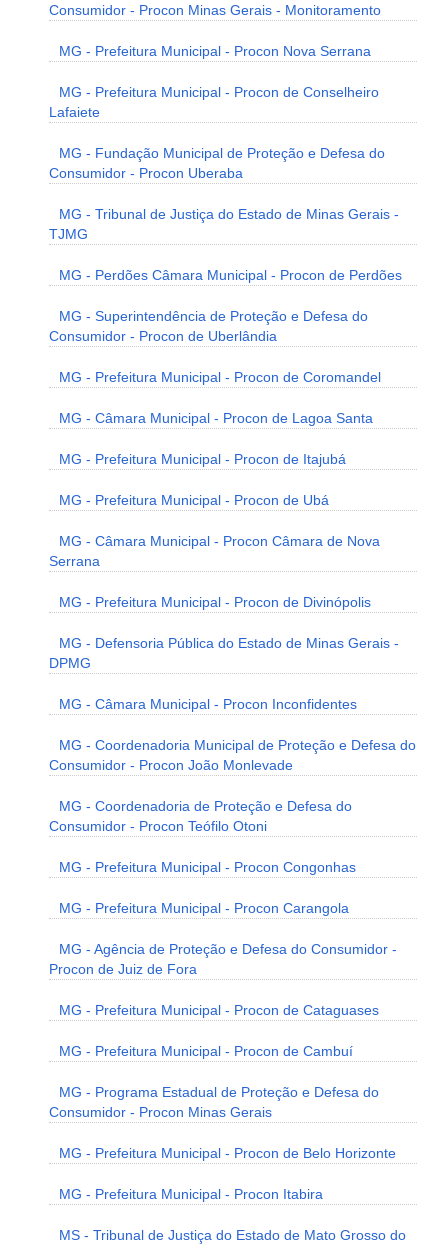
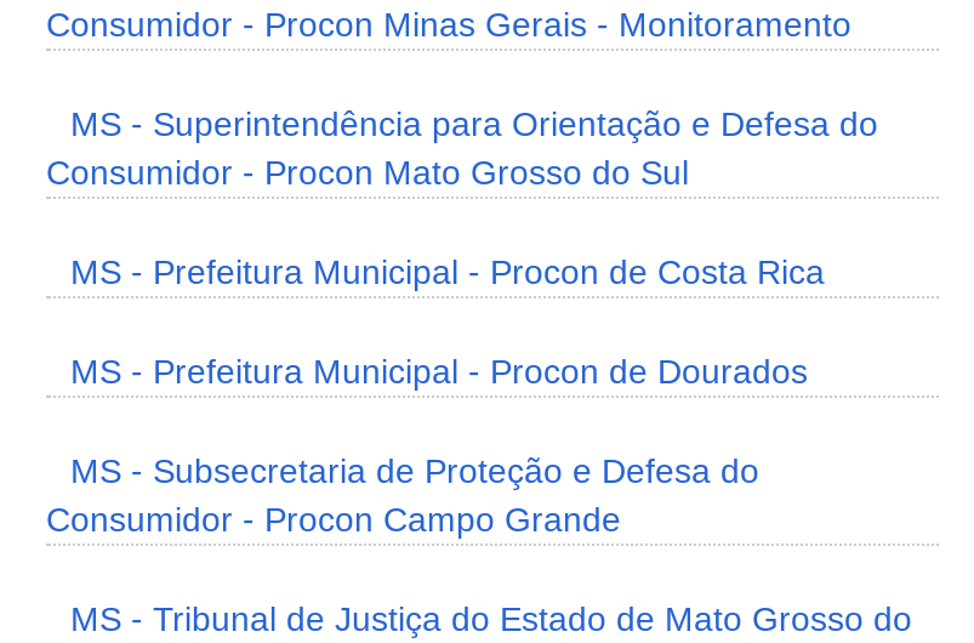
- MG - Prefeitura Municipal - Procon Nova Serrana
- MG - Prefeitura Municipal - Procon de Conselheiro
- Lafaiete
- MG - Fundação Municipal de Proteção e Defesa do
- Consumidor - Procon Uberaba
- MG - Tribunal de Justiça do Estado de Minas Gerais -
- TJMG
- MG - Perdões Câmara Municipal - Procon de Perdões
- MG - Superintendência de Proteção e Defesa do
- Consumidor - Procon de Uberlândia
- MG - Prefeitura Municipal - Procon de Coromandel
- MG - Câmara Municipal - Procon de Lagoa Santa
- MG - Prefeitura Municipal - Procon de Itajubá
- MG - Prefeitura Municipal - Procon de Ubá
- MG - Câmara Municipal - Procon Câmara de Nova
- Serrana
- MG - Prefeitura Municipal - Procon de Divinópolis
- MG - Defensoria Pública do Estado de Minas Gerais -
- DPMG
- MG - Câmara Municipal - Procon Inconfidentes
- MG - Coordenadoria Municipal de Proteção e Defesa do
- Consumidor - Procon João Monlevade
- MG - Coordenadoria de Proteção e Defesa do
- Consumidor - Procon Teófilo Otoni
- MG - Prefeitura Municipal - Procon Congonhas
- MG - Prefeitura Municipal - Procon Carangola
- MG - Agência de Proteção e Defesa do Consumidor -
- Procon de Juiz de Fora
- MG - Prefeitura Municipal - Procon de Cataguases
- MG - Prefeitura Municipal - Procon de Cambuí
- MG - Programa Estadual de Proteção e Defesa do
- Consumidor - Procon Minas Gerais
- MG - Prefeitura Municipal - Procon de Belo Horizonte
- MG - Prefeitura Municipal - Procon Itabira
+ MS - Superintendência para Orientação e Defesa do
+ Consumidor - Procon Mato Grosso do Sul
+ MS - Prefeitura Municipal - Procon de Costa Rica
+ MS - Prefeitura Municipal - Procon de Dourados
+ MS - Subsecretaria de Proteção e Defesa do
+ Consumidor - Procon Campo Grande
